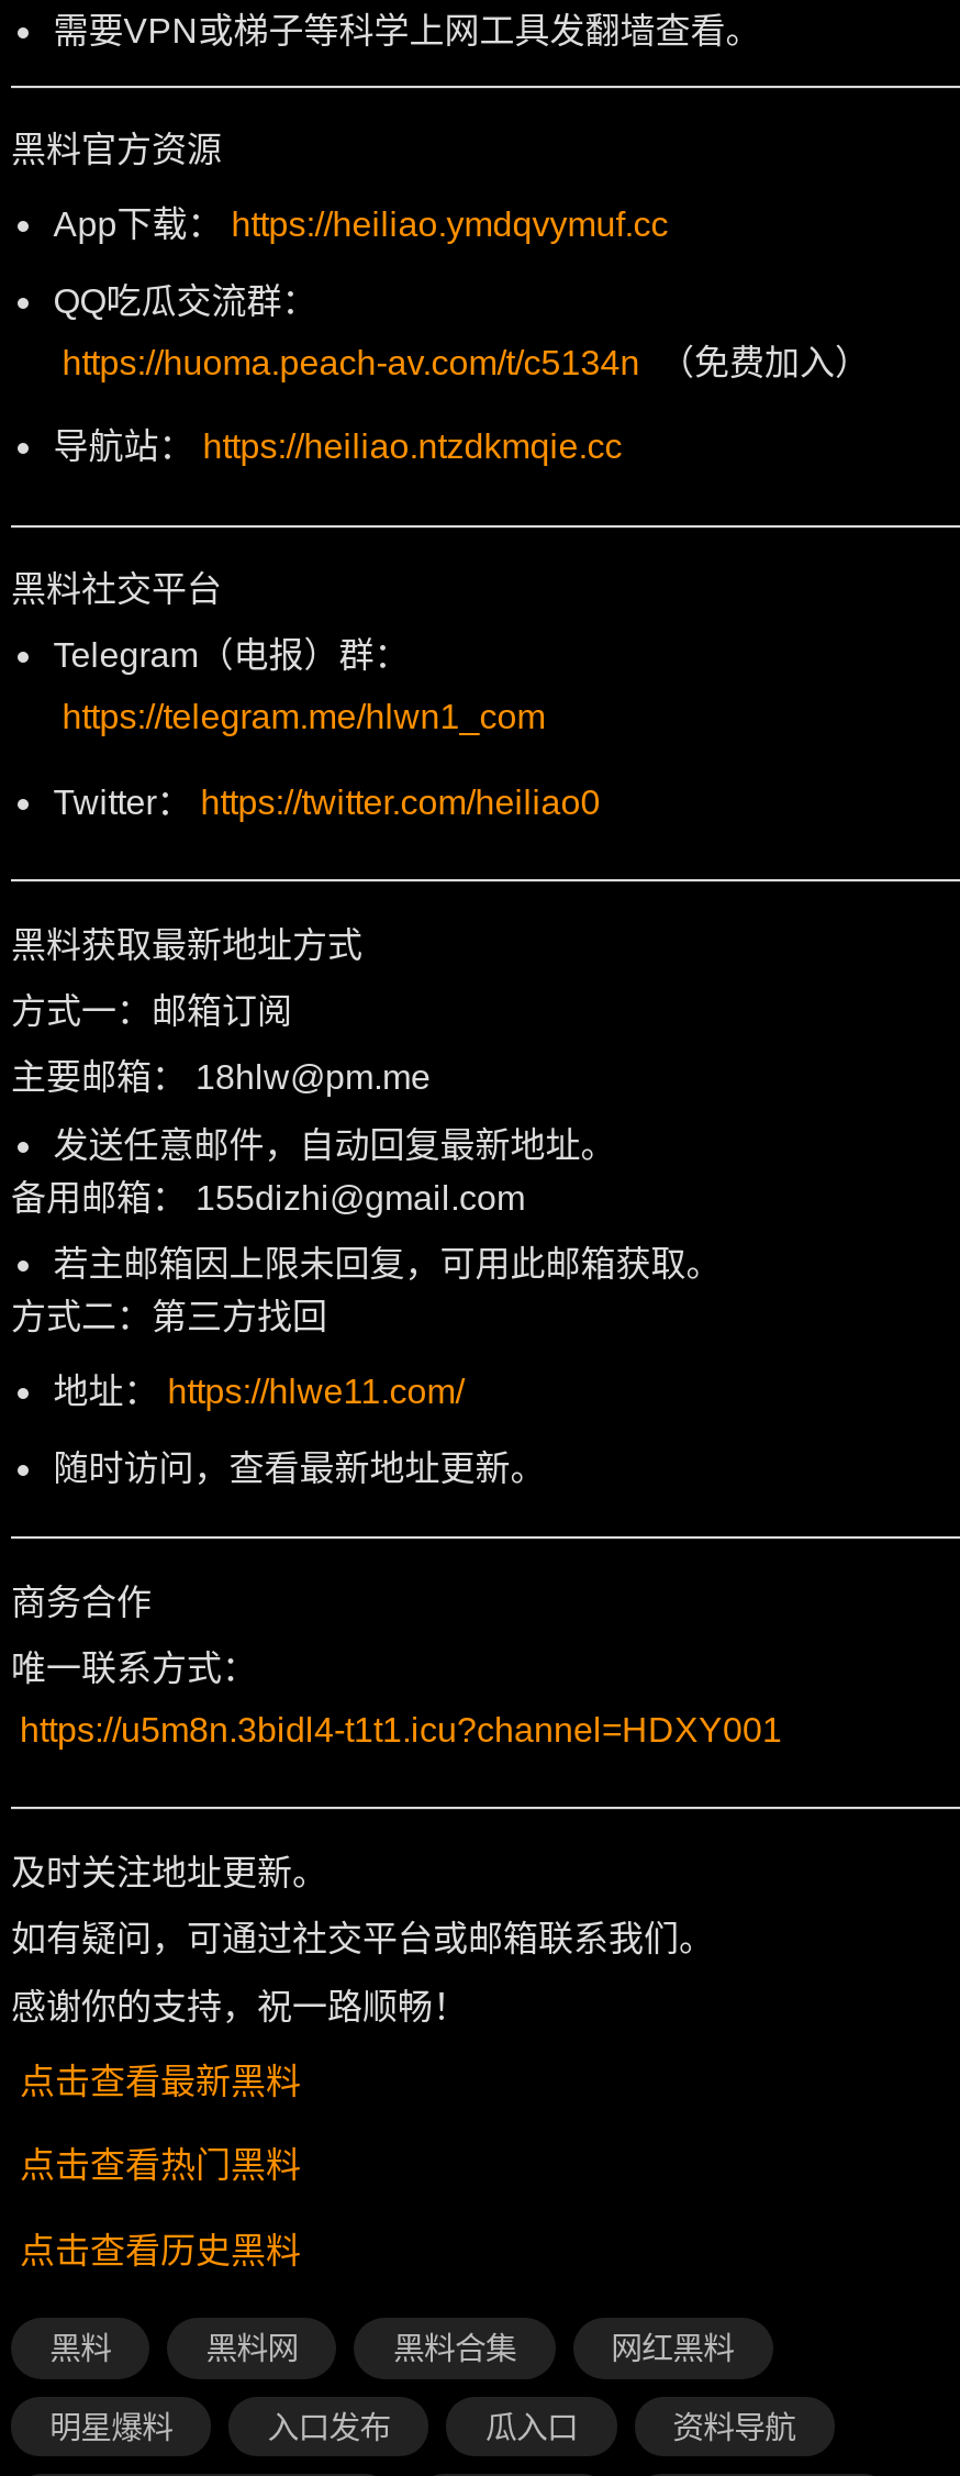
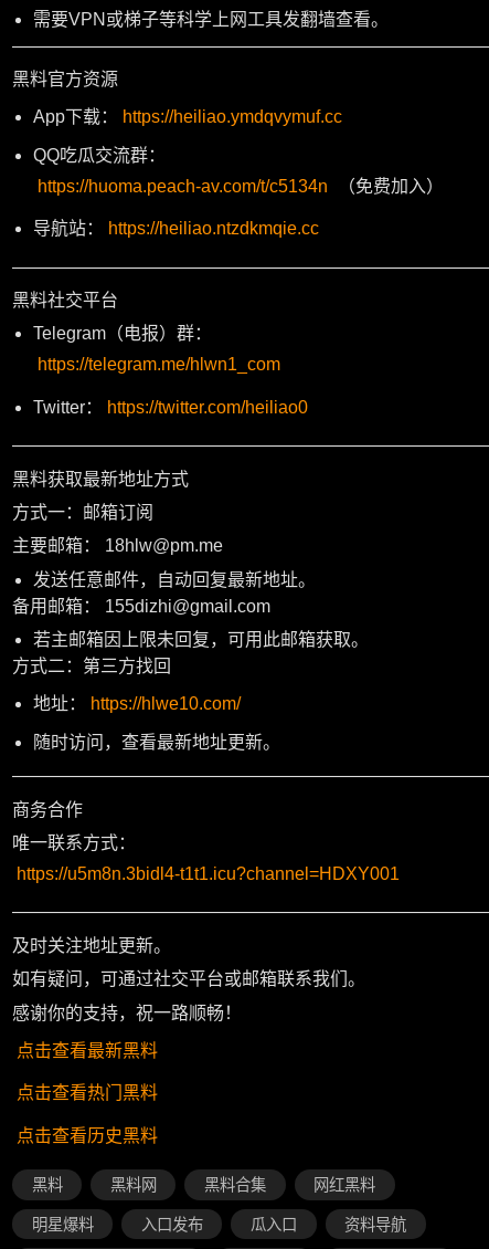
- 地址： https://hlwe11.com/
+ 地址： https://hlwe10.com/
